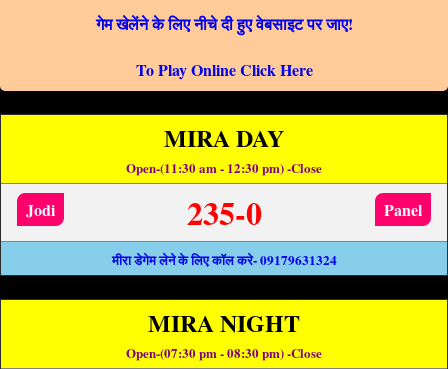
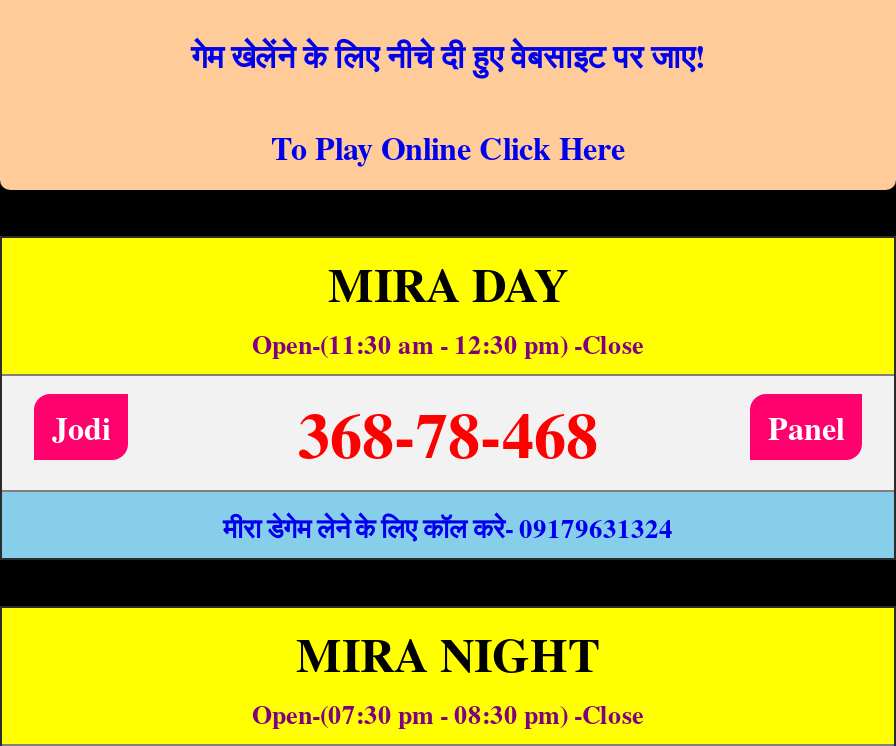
- 235-0
+ 368-78-468
